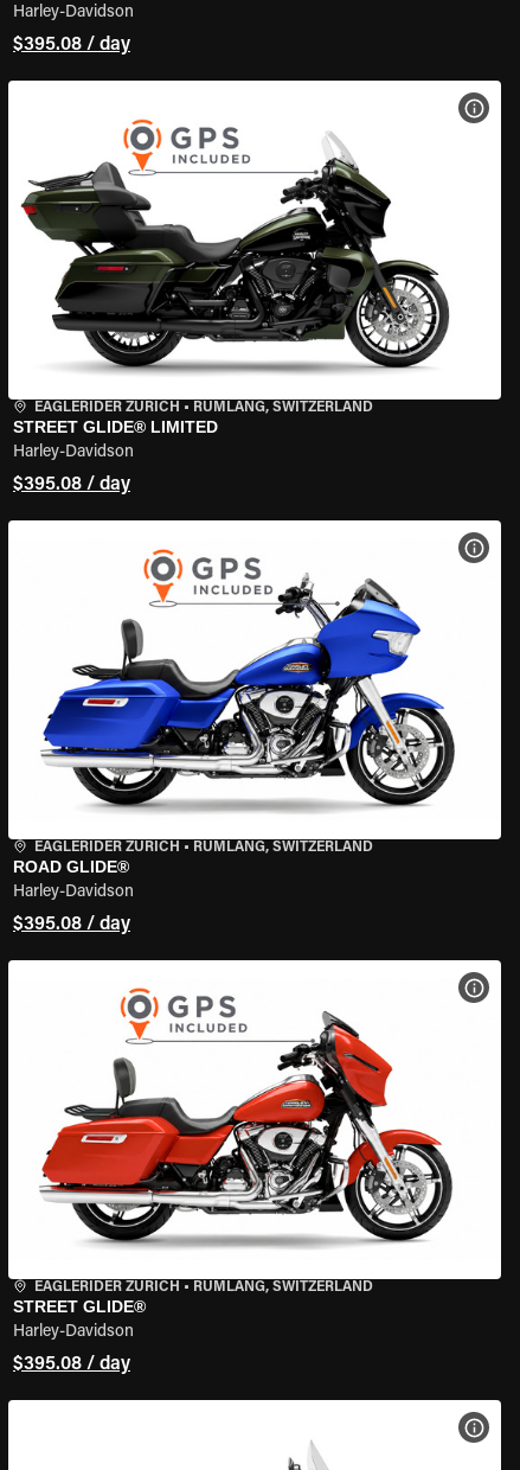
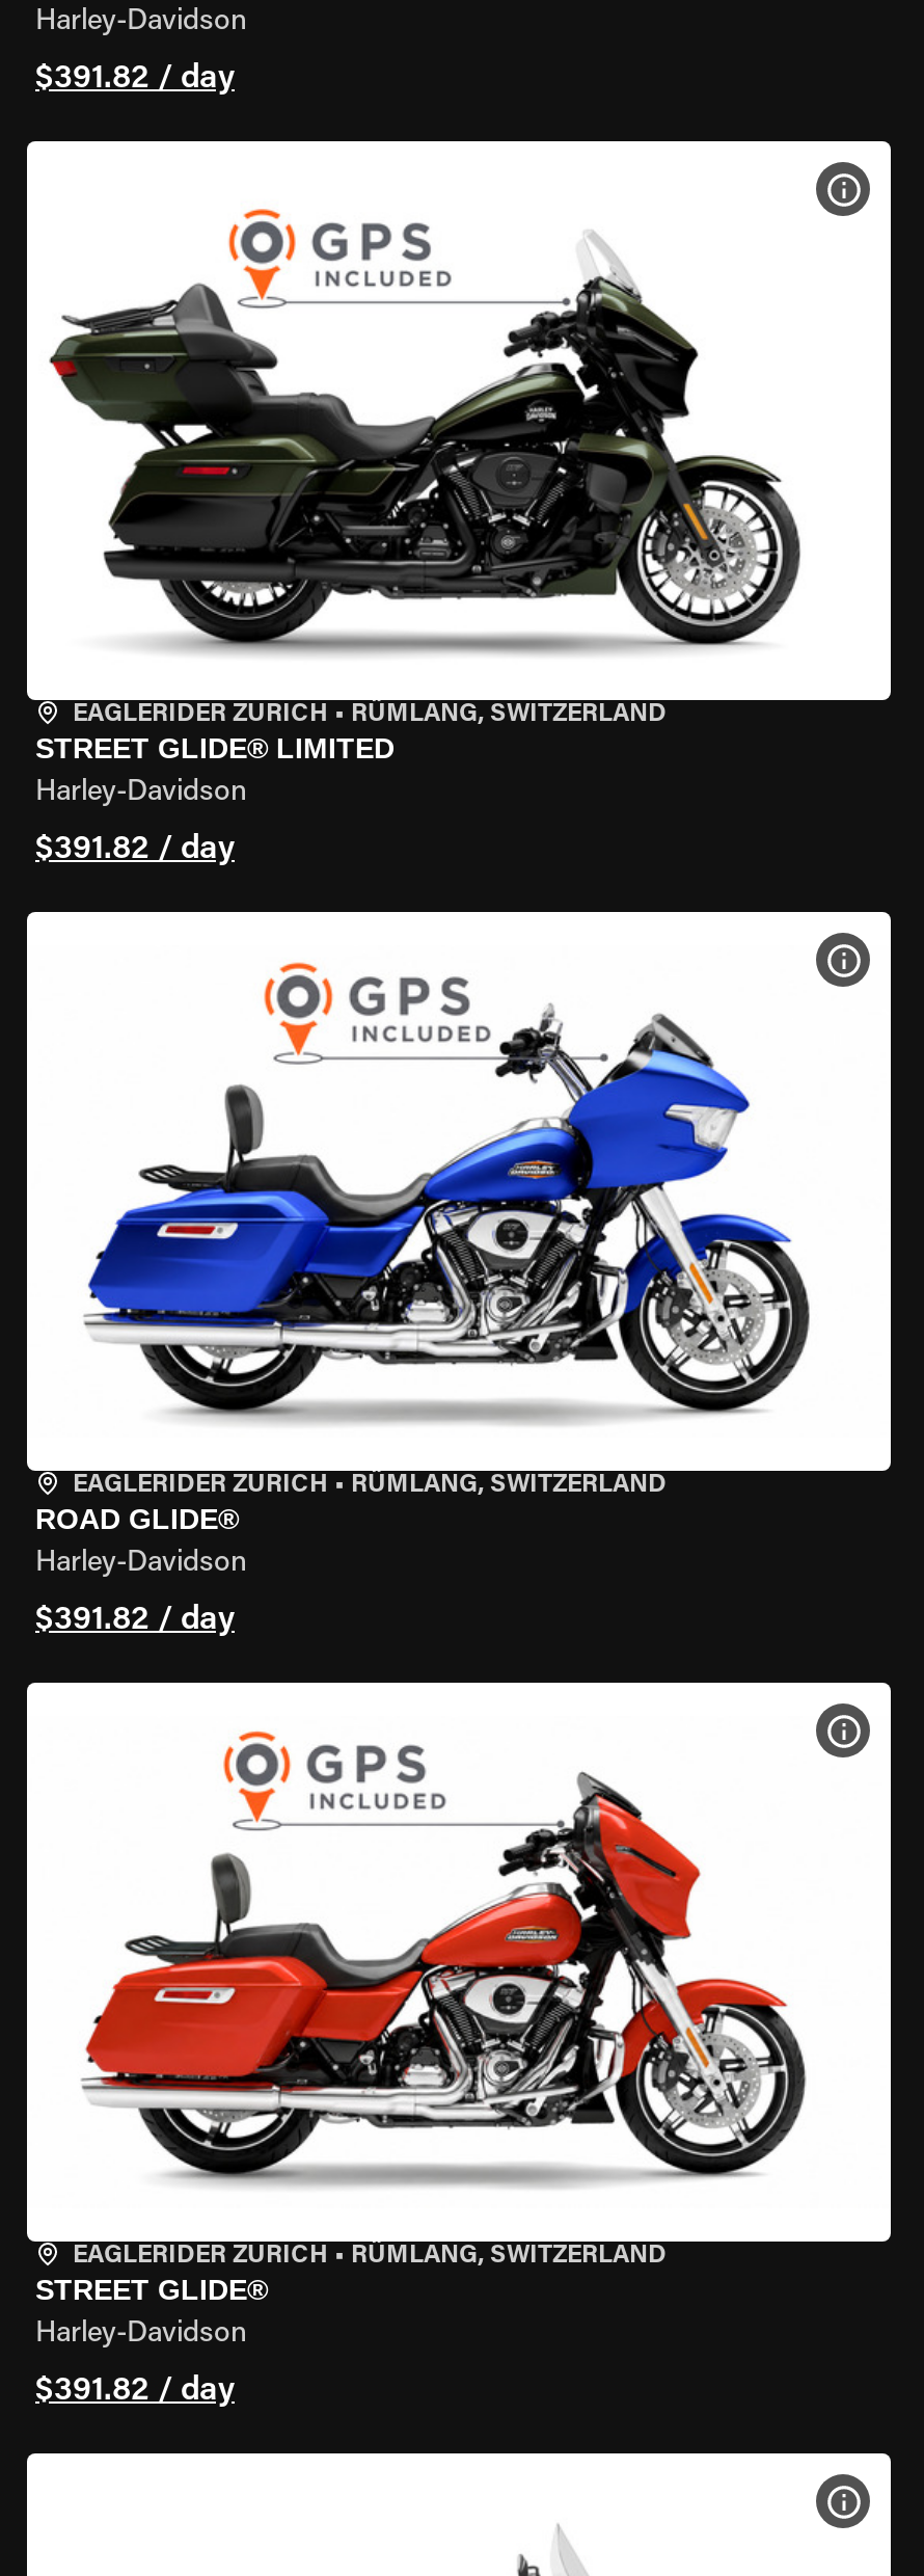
- $395.08 / day
+ $391.82 / day

- $395.08 / day
+ $391.82 / day

- $395.08 / day
+ $391.82 / day

- $395.08 / day
+ $391.82 / day
